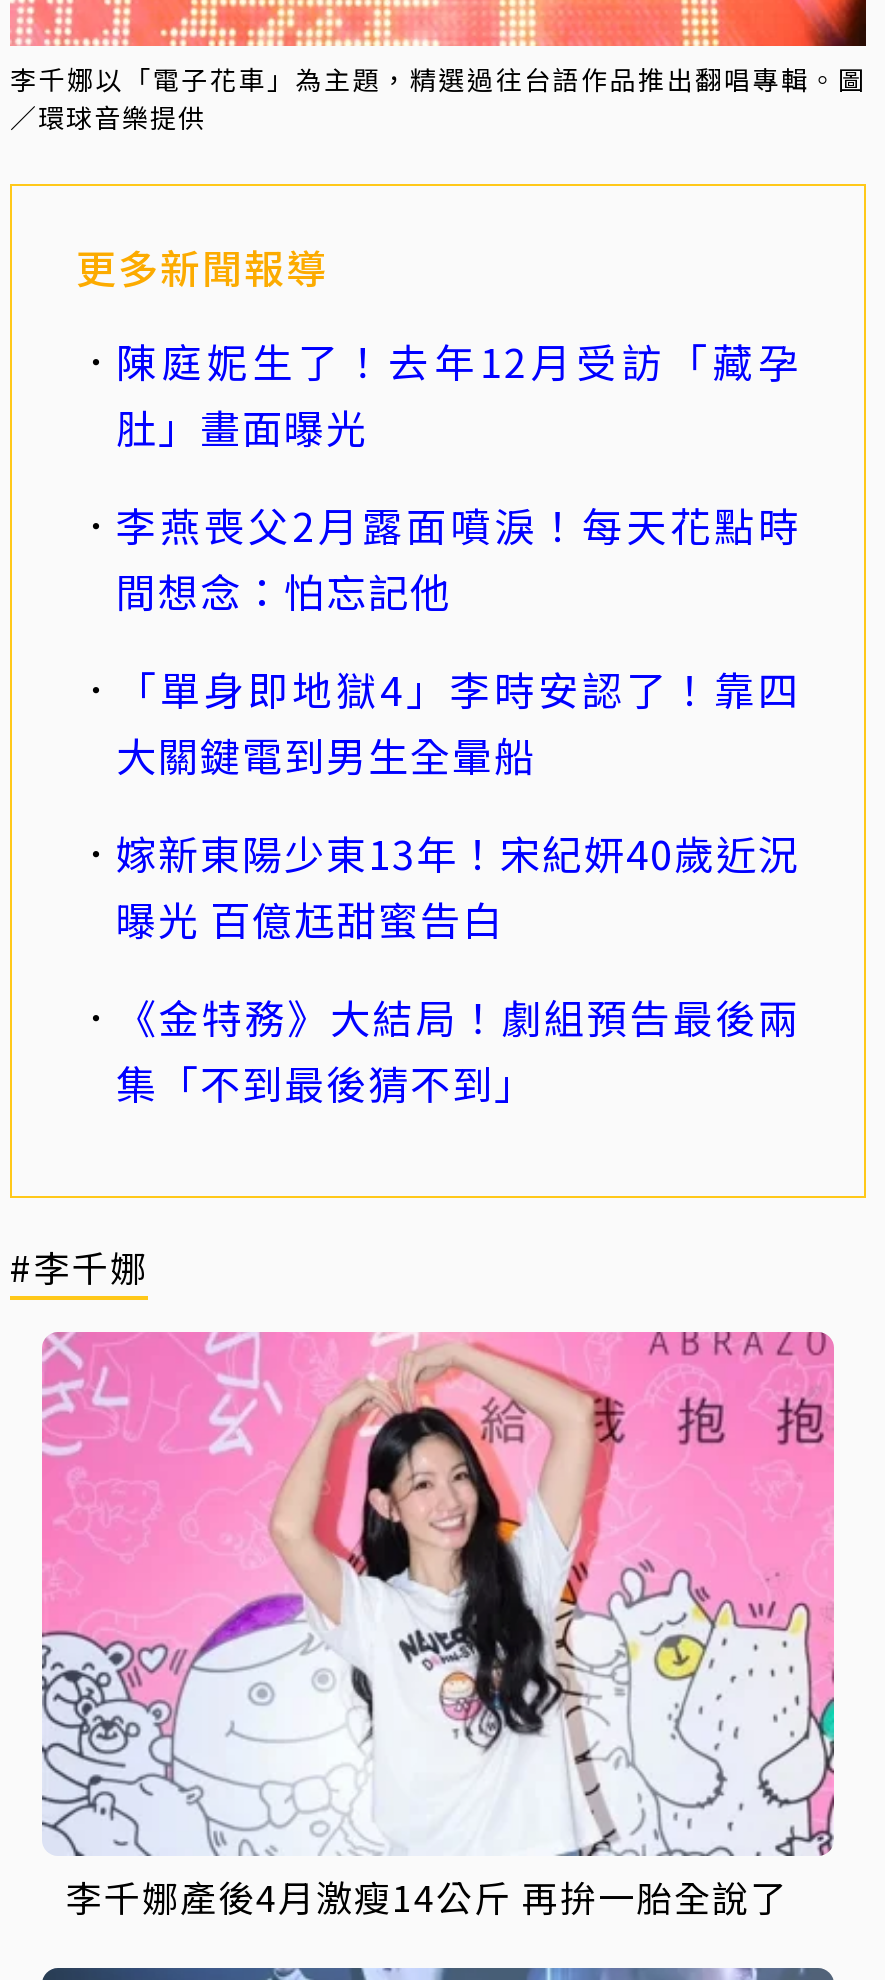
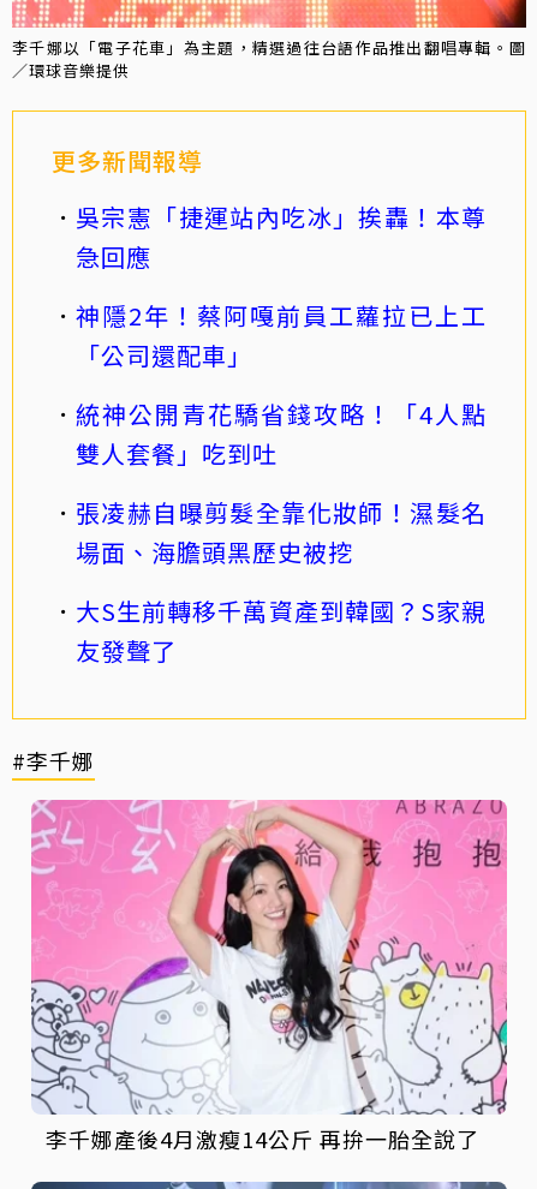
- 陳庭妮生了！去年12月受訪「藏孕
- 肚」畫面曝光
+ 吳宗憲「捷運站內吃冰」挨轟！本尊
+ 急回應

- 李燕喪父2月露面噴淚！每天花點時
- 間想念：怕忘記他
+ 神隱2年！蔡阿嘎前員工蘿拉已上工
+ 「公司還配車」

- 「單身即地獄4」李時安認了！靠四
- 大關鍵電到男生全暈船
+ 統神公開青花驕省錢攻略！「4人點
+ 雙人套餐」吃到吐

- 嫁新東陽少東13年！宋紀妍40歲近況
- 曝光 百億尪甜蜜告白
+ 張凌赫自曝剪髮全靠化妝師！濕髮名
+ 場面、海膽頭黑歷史被挖

- 《金特務》大結局！劇組預告最後兩
- 集「不到最後猜不到」
+ 大S生前轉移千萬資產到韓國？S家親
+ 友發聲了
